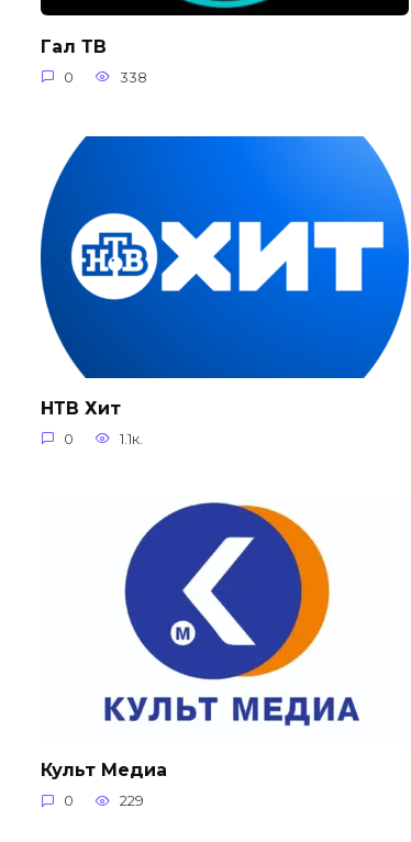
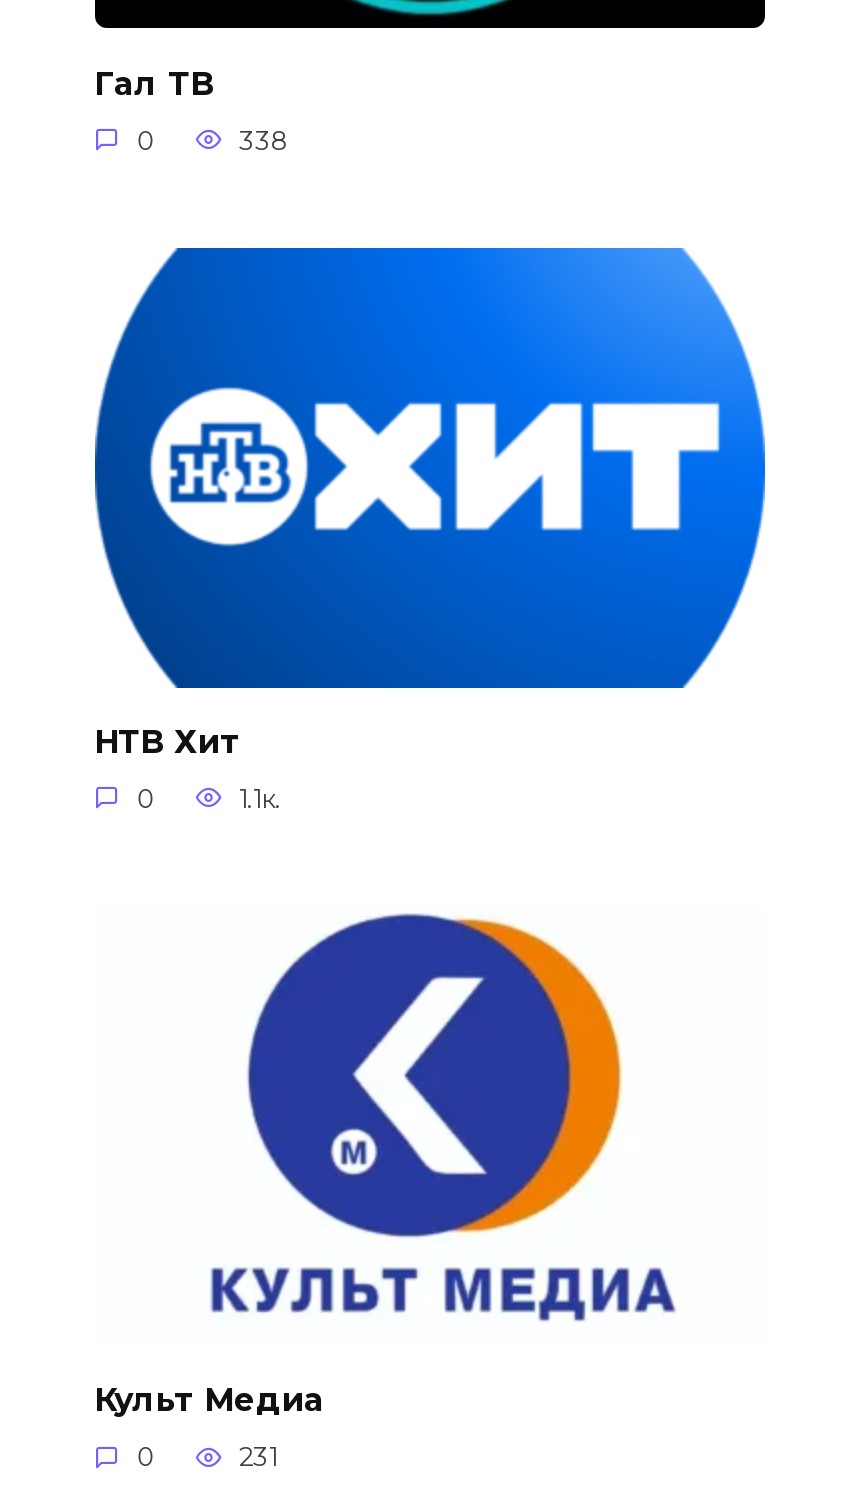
- 229
+ 231
